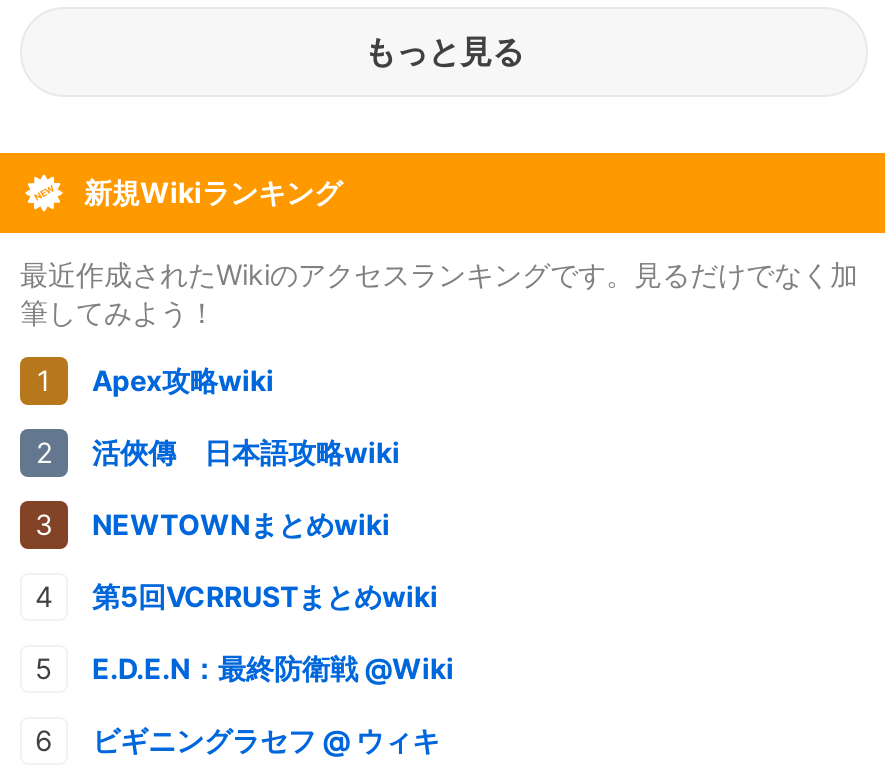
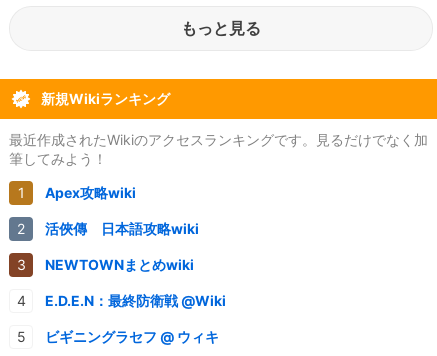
- 第5回VCRRUSTまとめwiki
